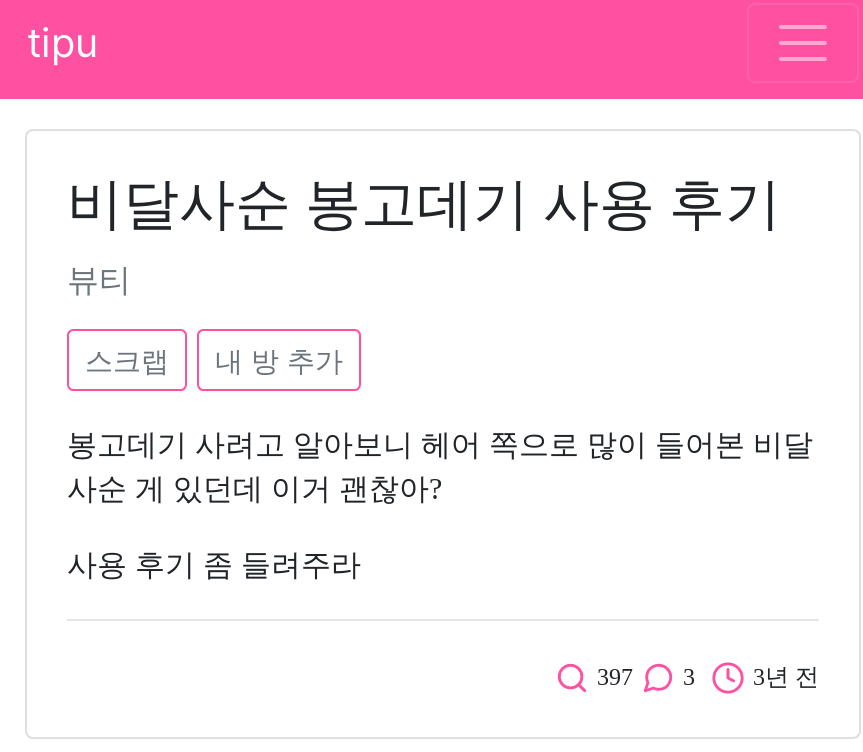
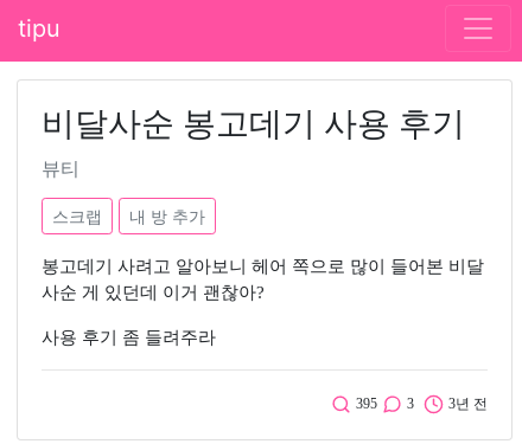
- 397 3
+ 395 3
